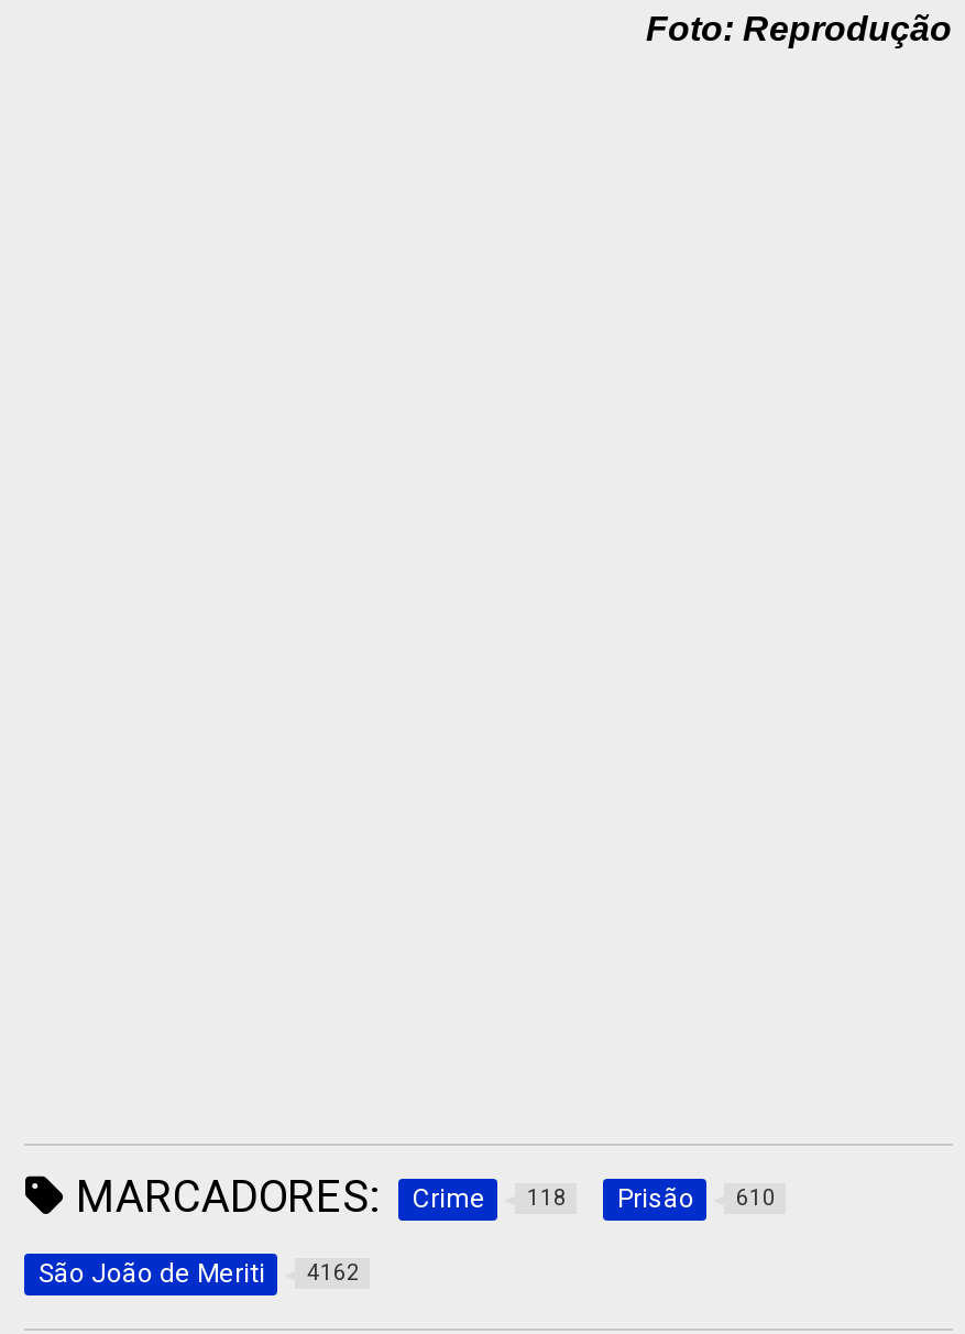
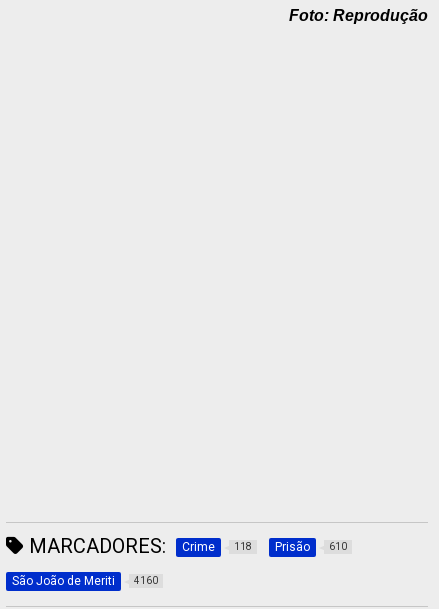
- São João de Meriti 4162
+ São João de Meriti 4160
